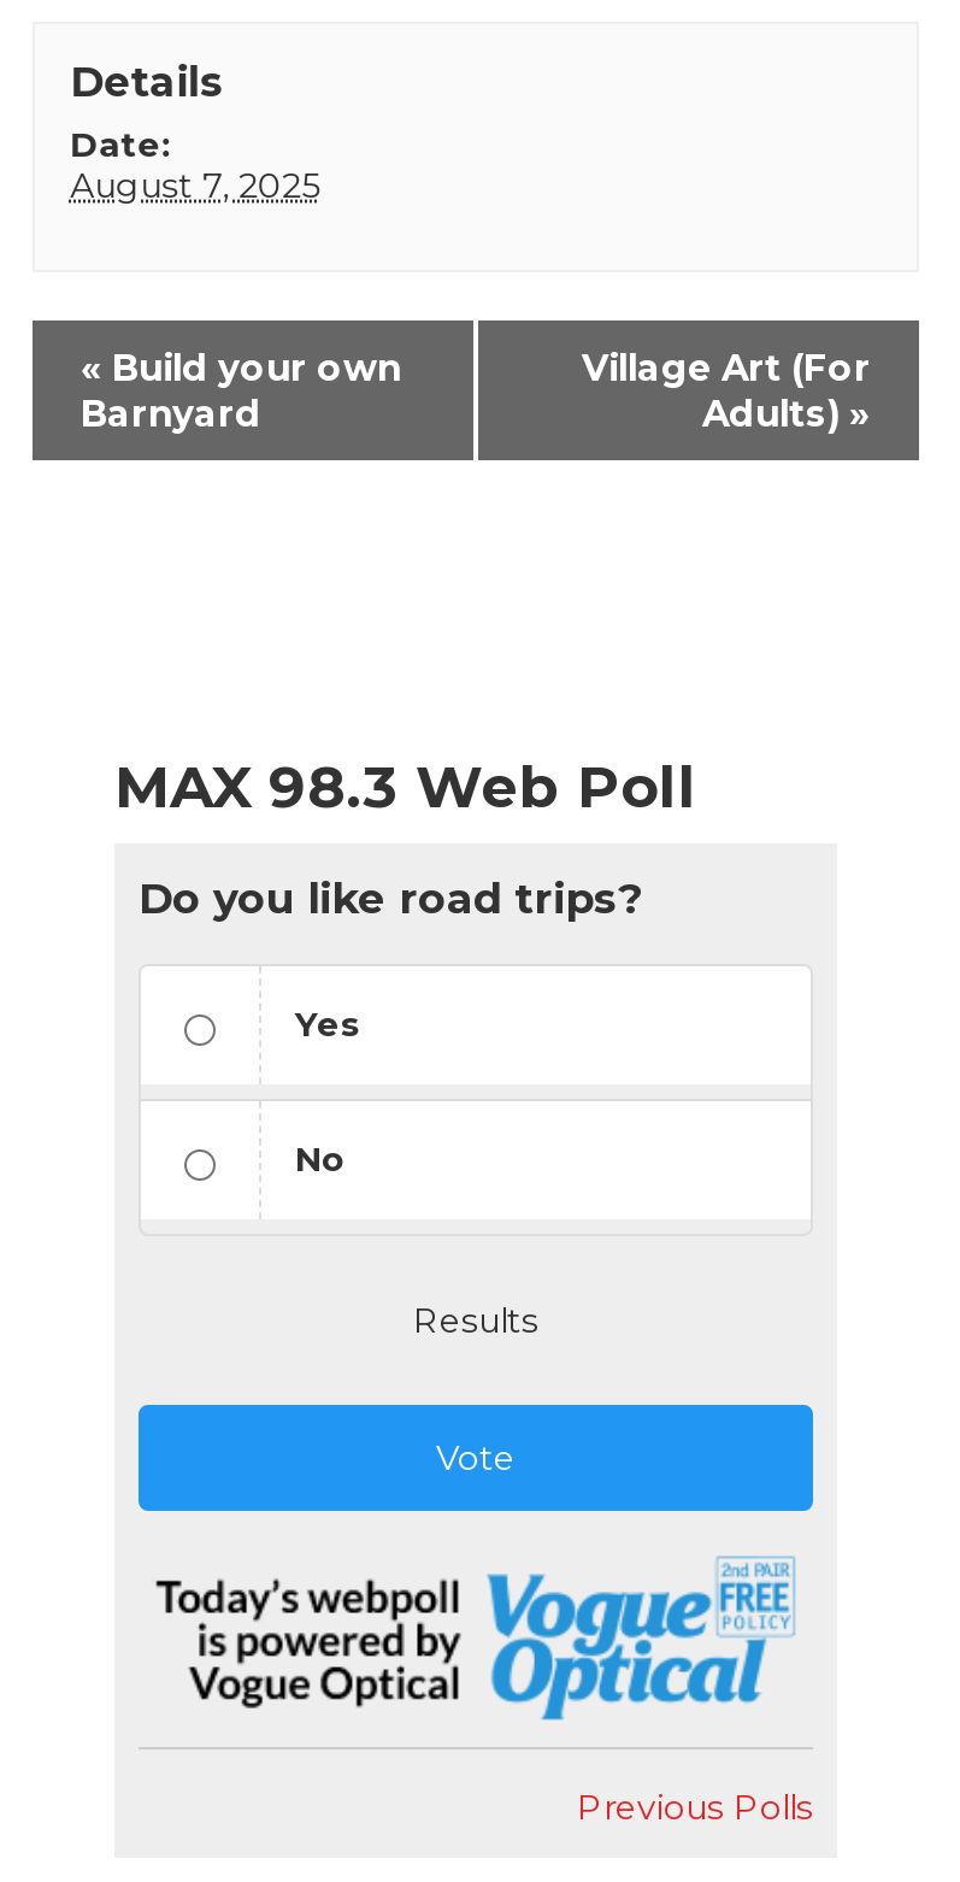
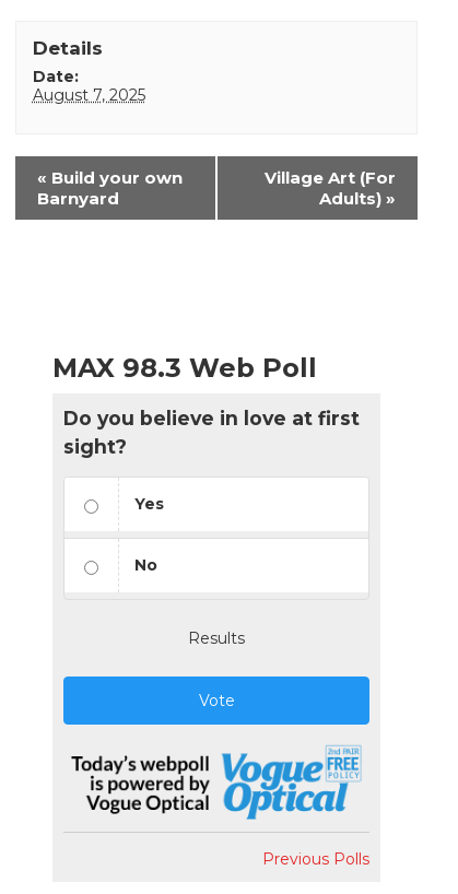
- Do you like road trips?
+ Do you believe in love at first
+ sight?
